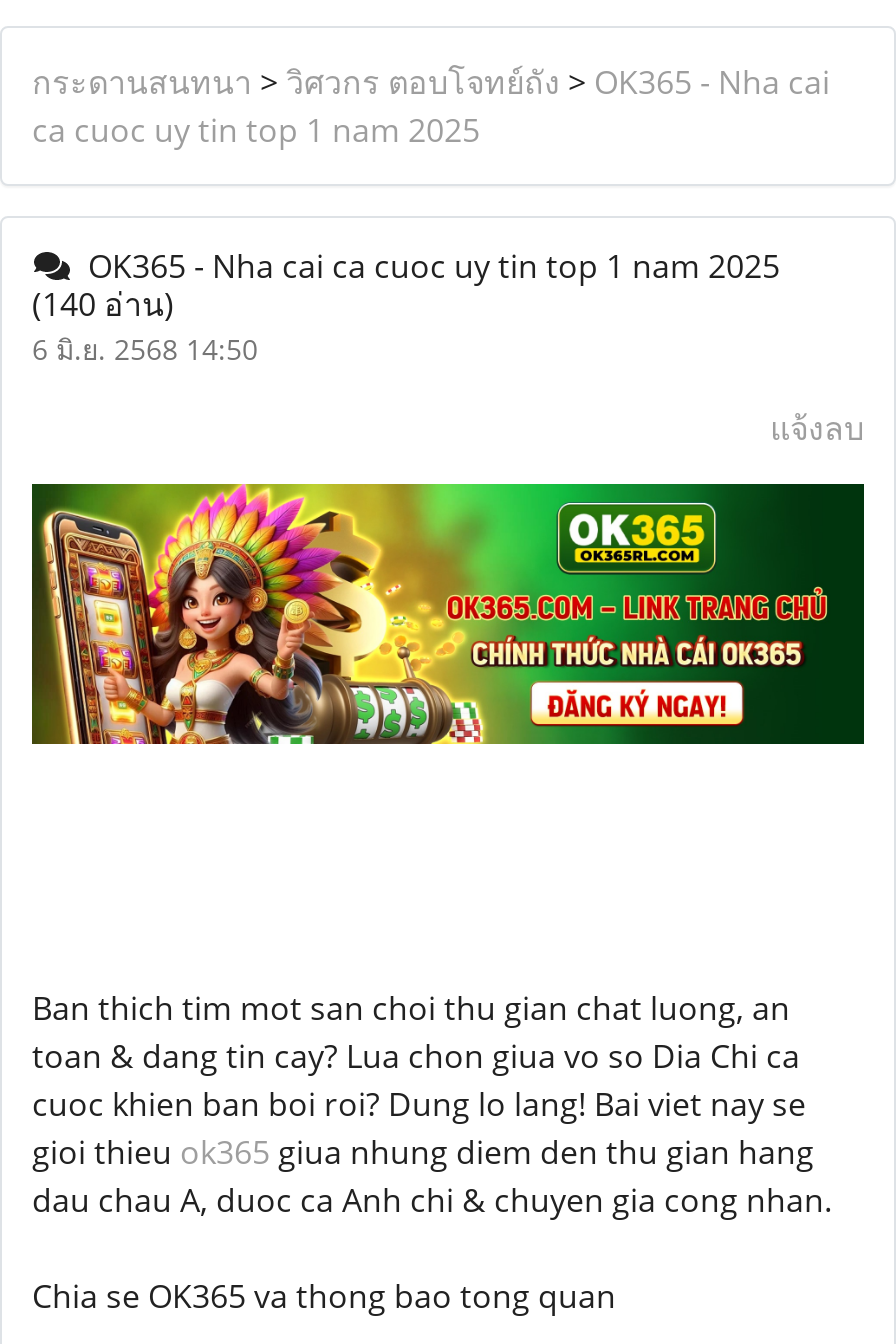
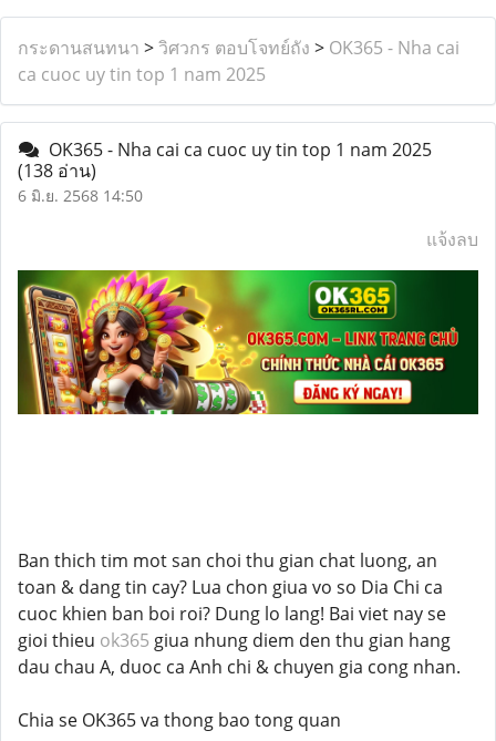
- (140 อ่าน)
+ (138 อ่าน)
